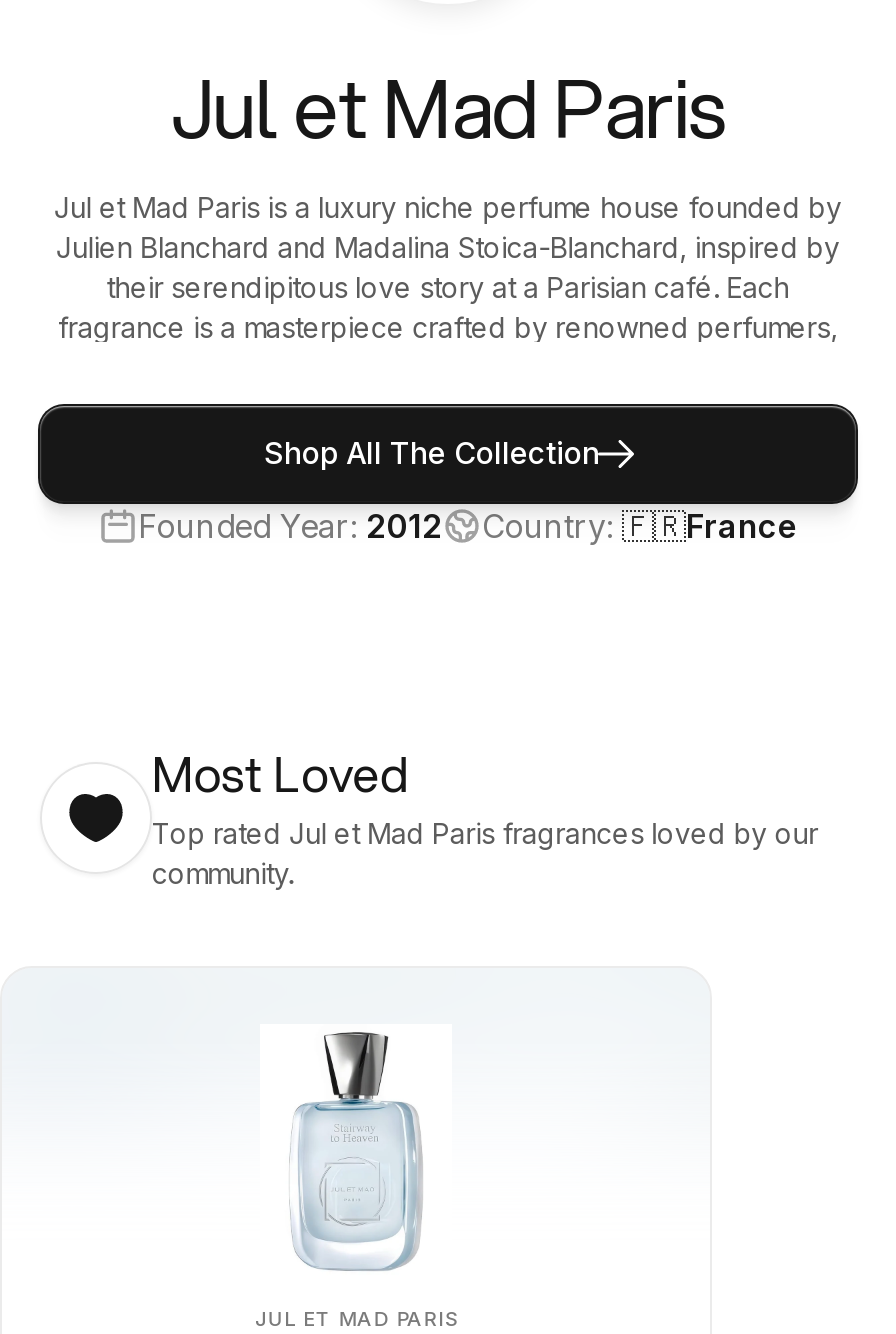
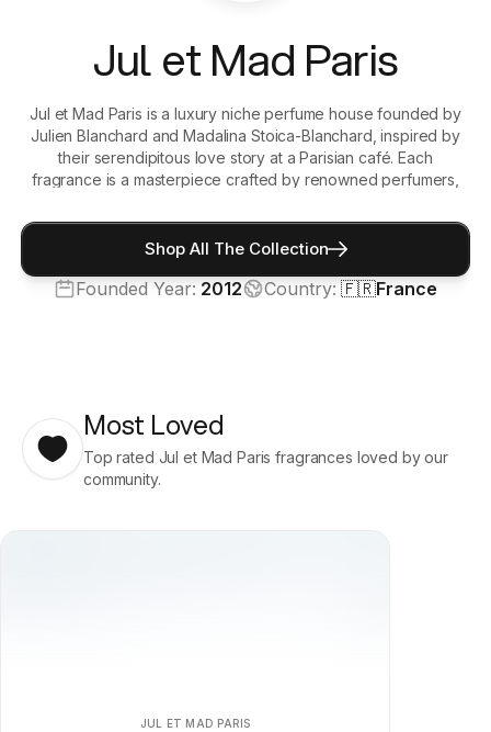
- [image]
